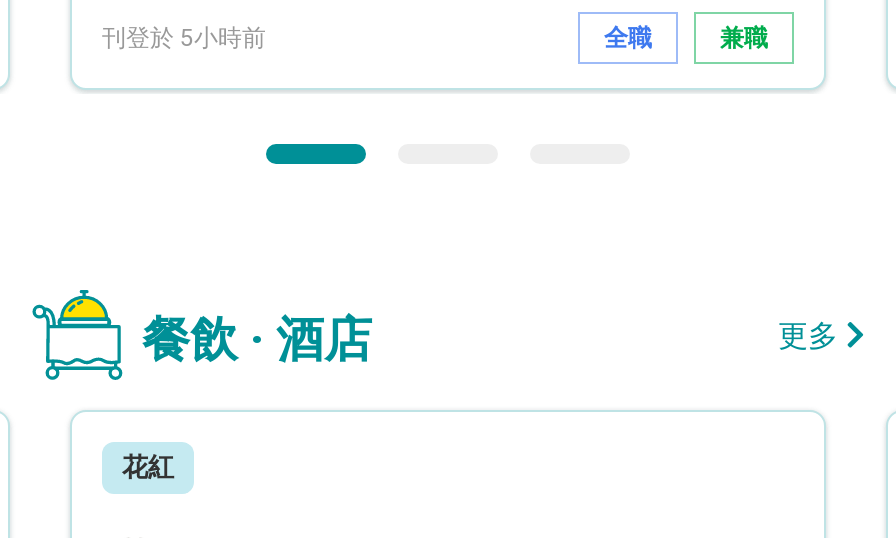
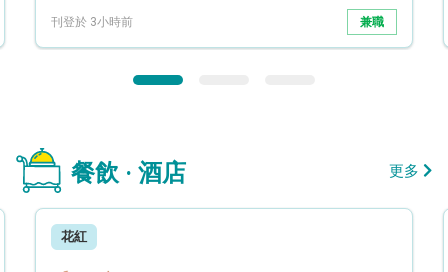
- 刊登於 5小時前
- 全職
+ 刊登於 3小時前
